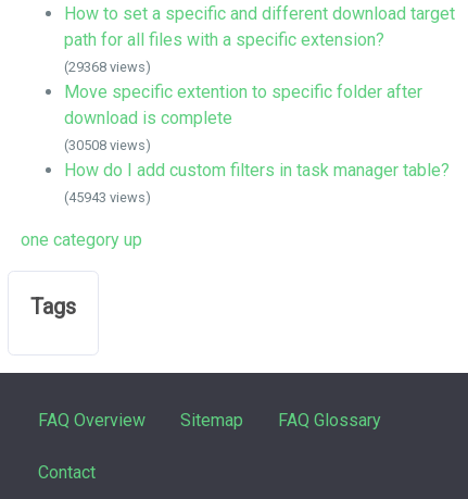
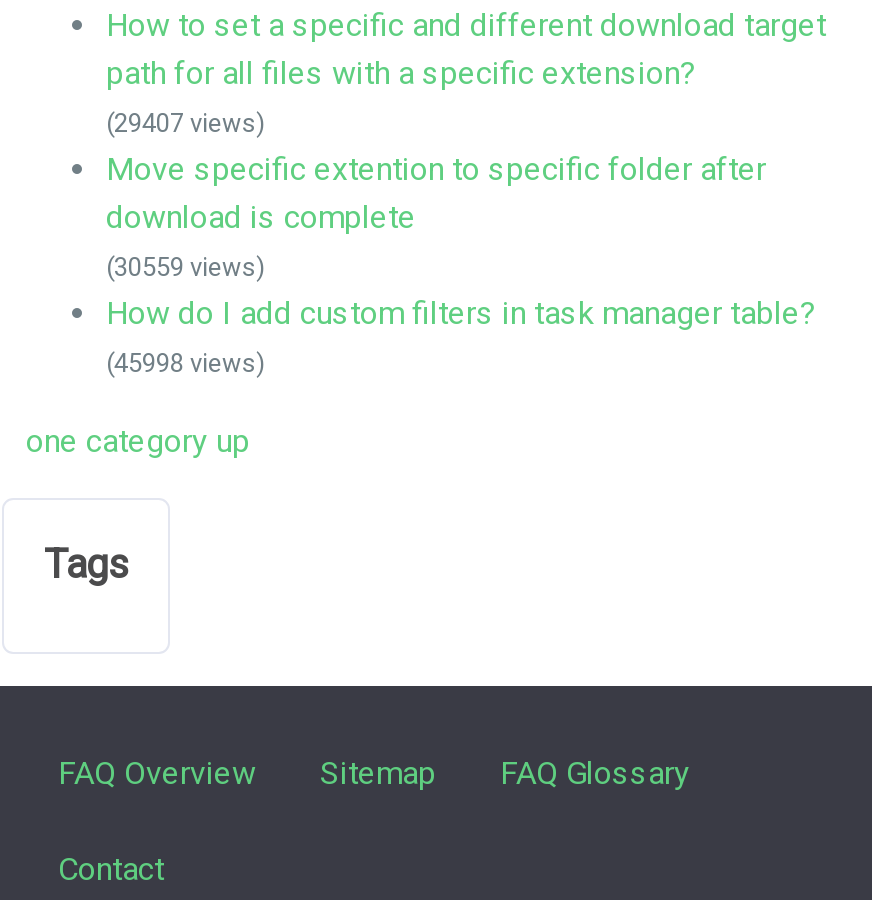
- (29368 views)
+ (29407 views)

- (30508 views)
+ (30559 views)

- (45943 views)
+ (45998 views)
